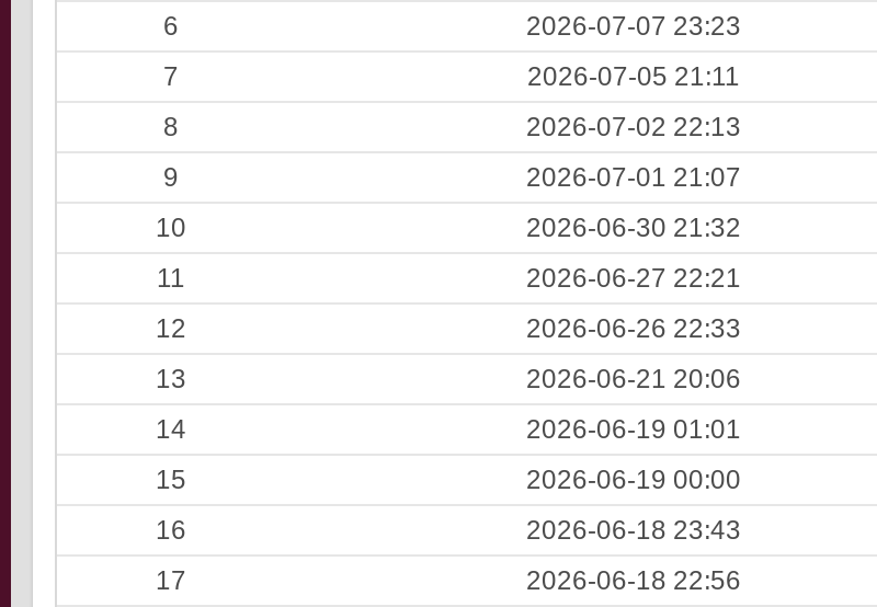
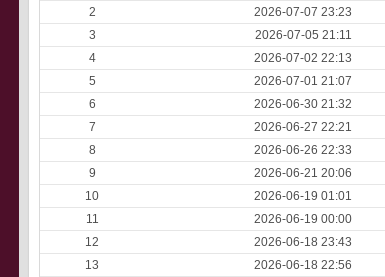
- 6
+ 2

- 7
+ 3

- 8
+ 4

- 9
+ 5

- 10
+ 6

- 11
+ 7

- 12
+ 8

- 13
+ 9

- 14
+ 10

- 15
+ 11

- 16
+ 12

- 17
+ 13
